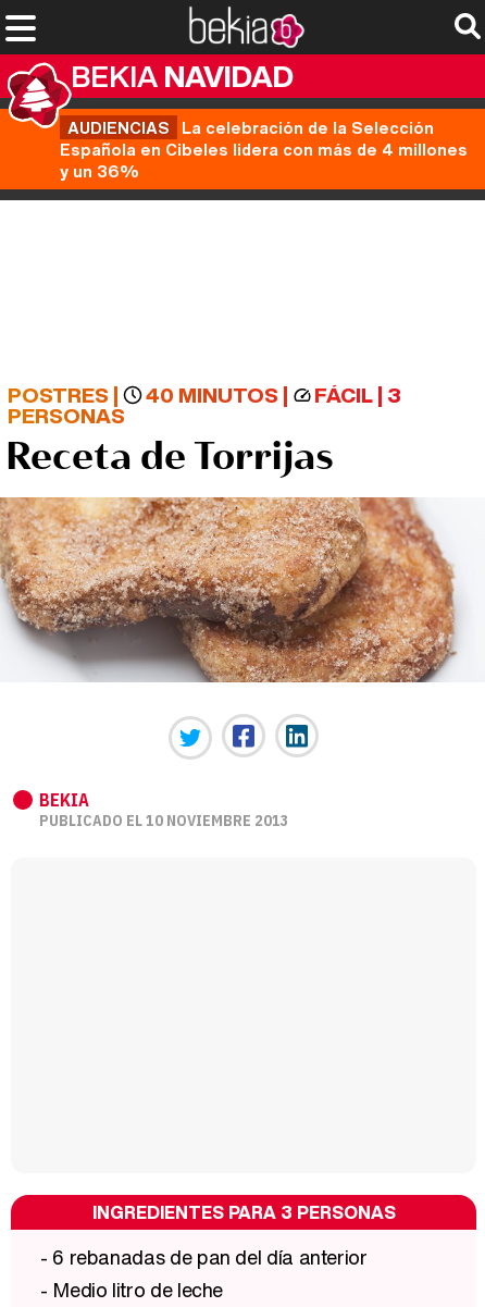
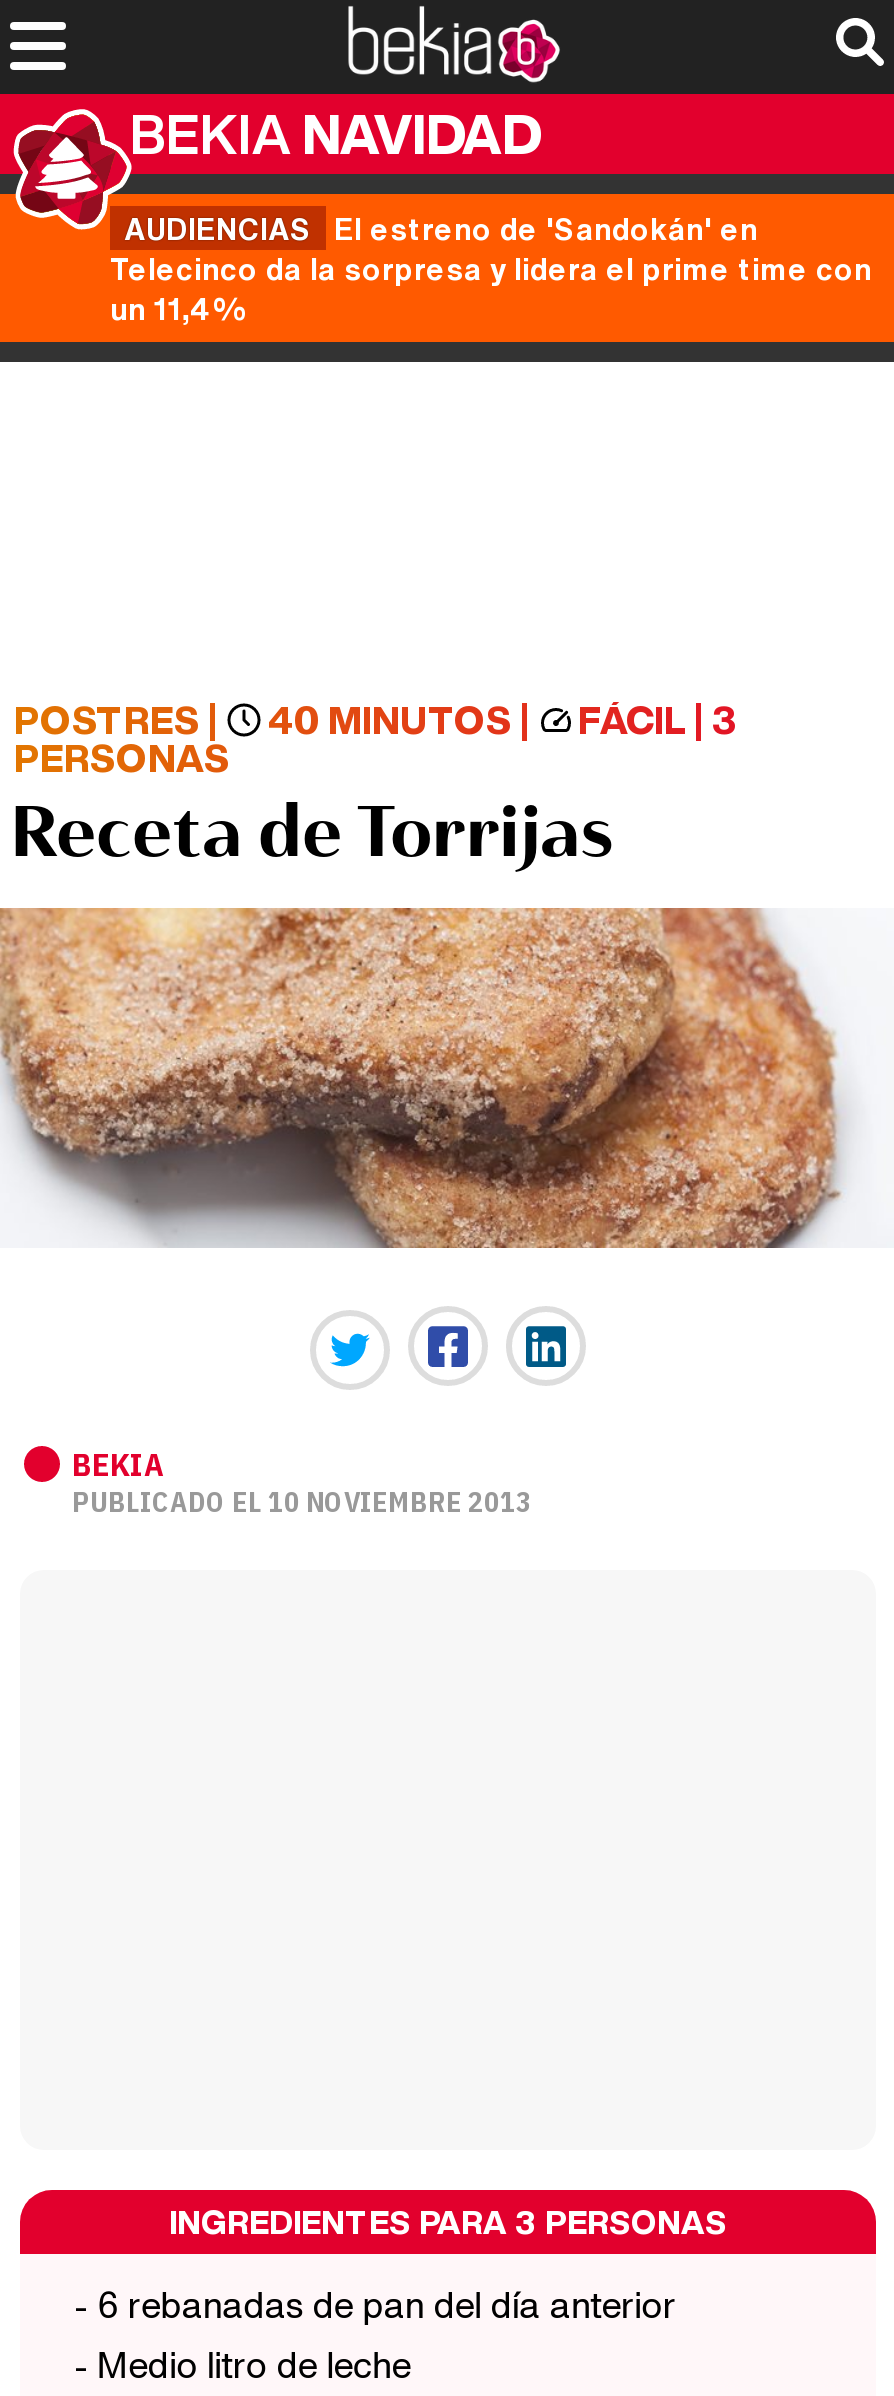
- AUDIENCIAS La celebración de la Selección
- Española en Cibeles lidera con más de 4 millones
- y un 36%
+ AUDIENCIAS El estreno de 'Sandokán' en
+ Telecinco da la sorpresa y lidera el prime time con
+ un 11,4%
